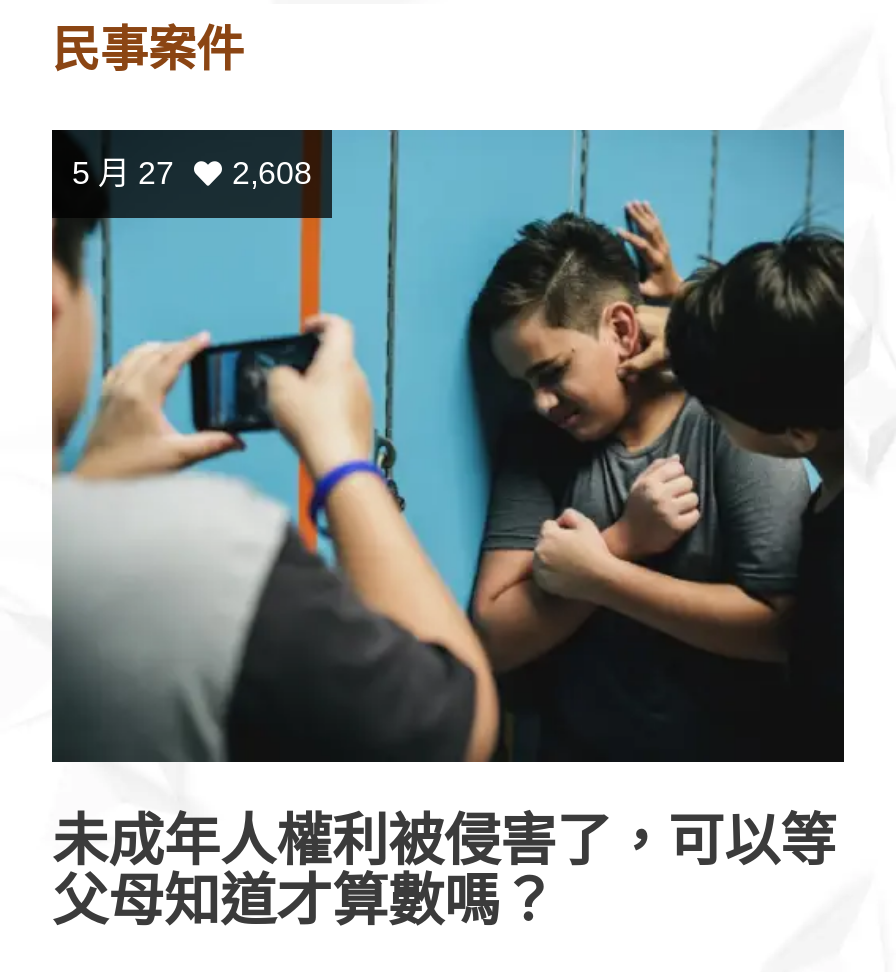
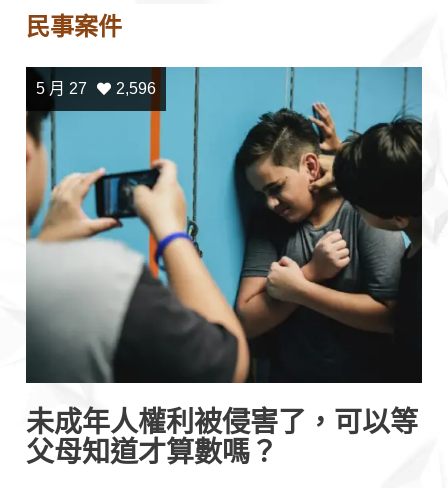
- 5 月 27 2,608
+ 5 月 27 2,596
